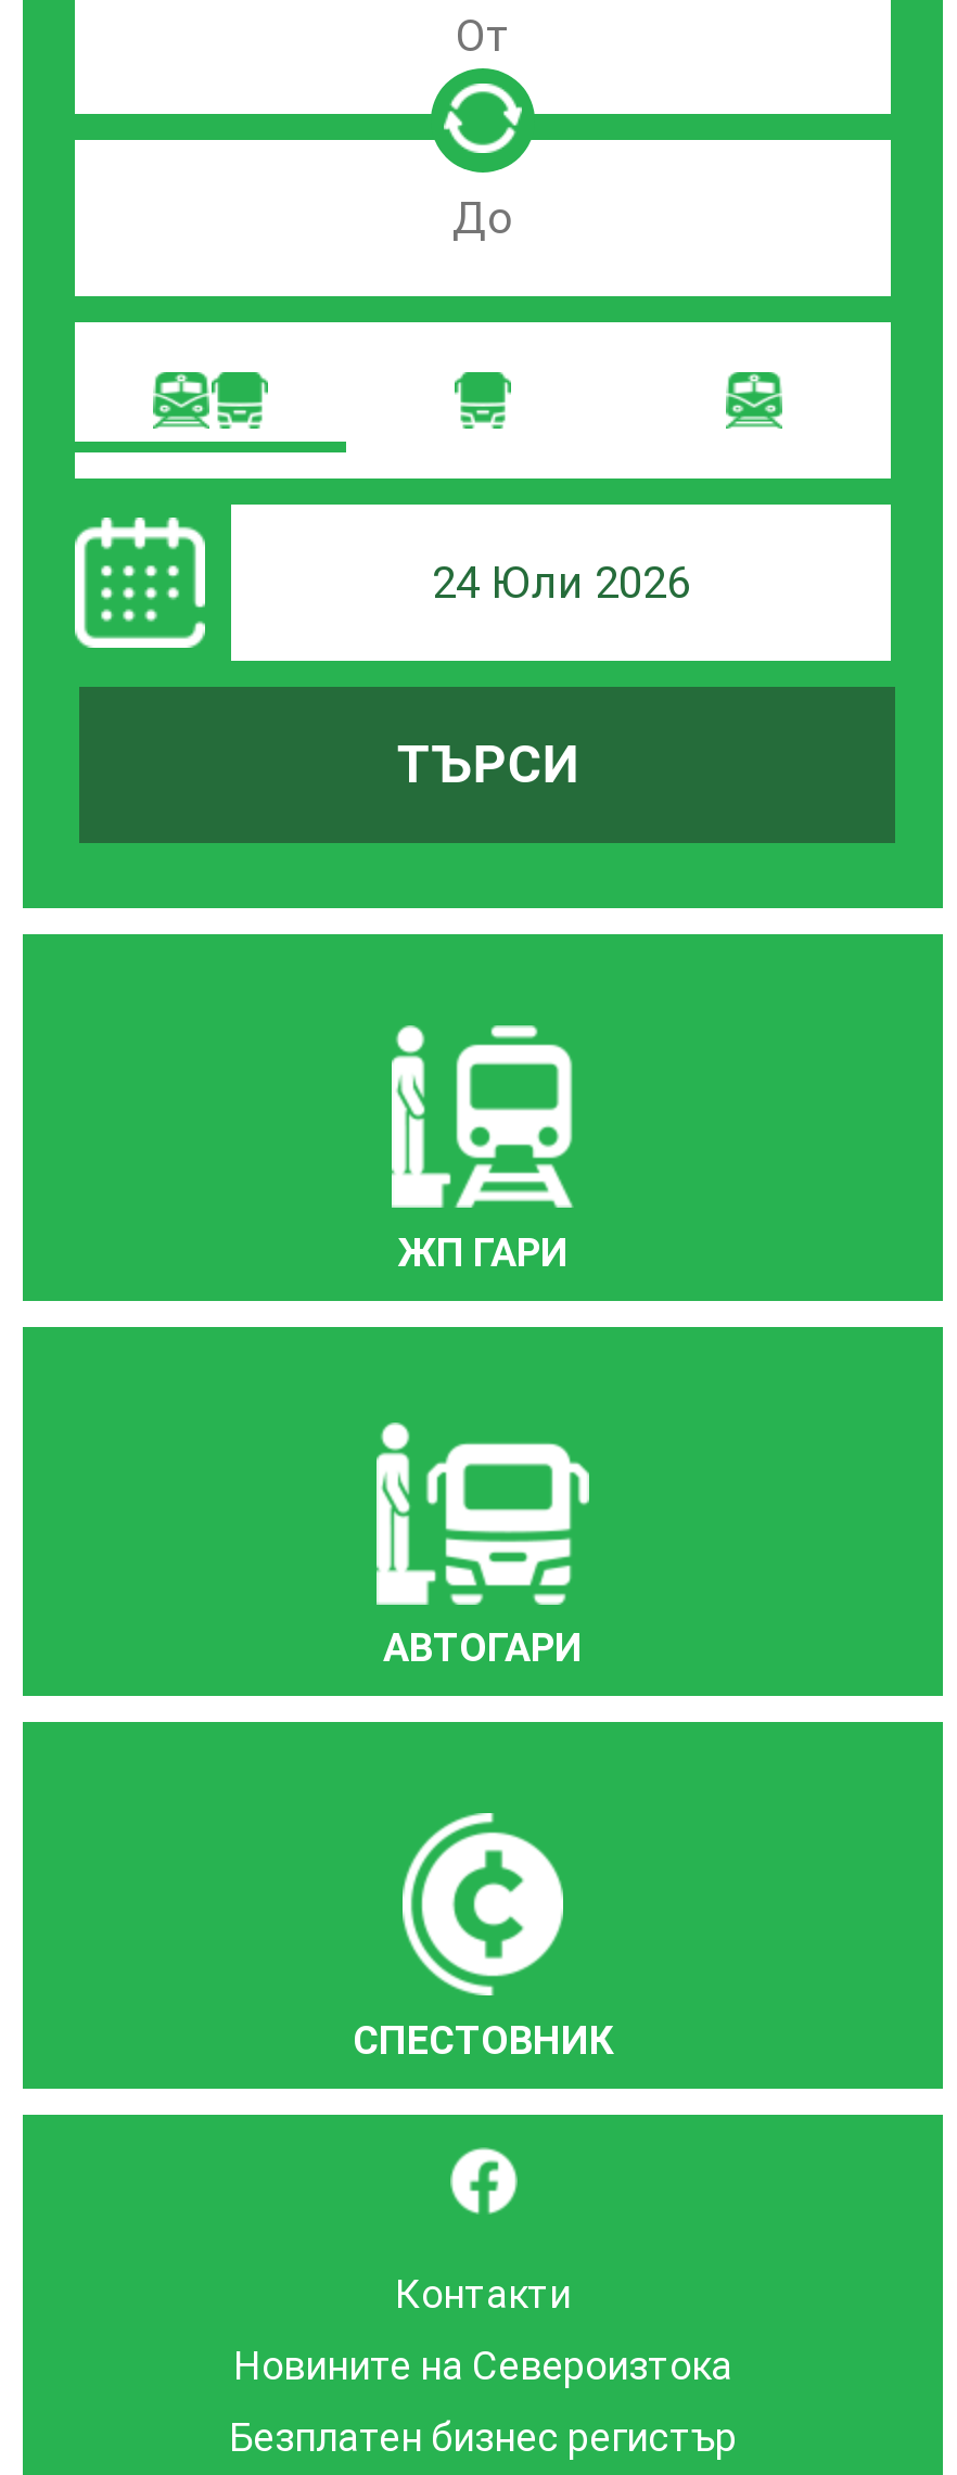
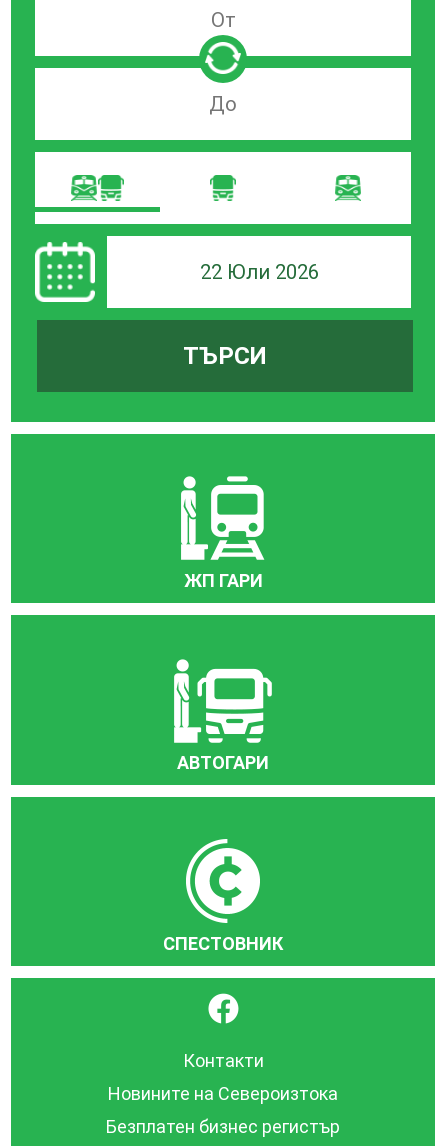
- 24 Юли 2026
+ 22 Юли 2026
